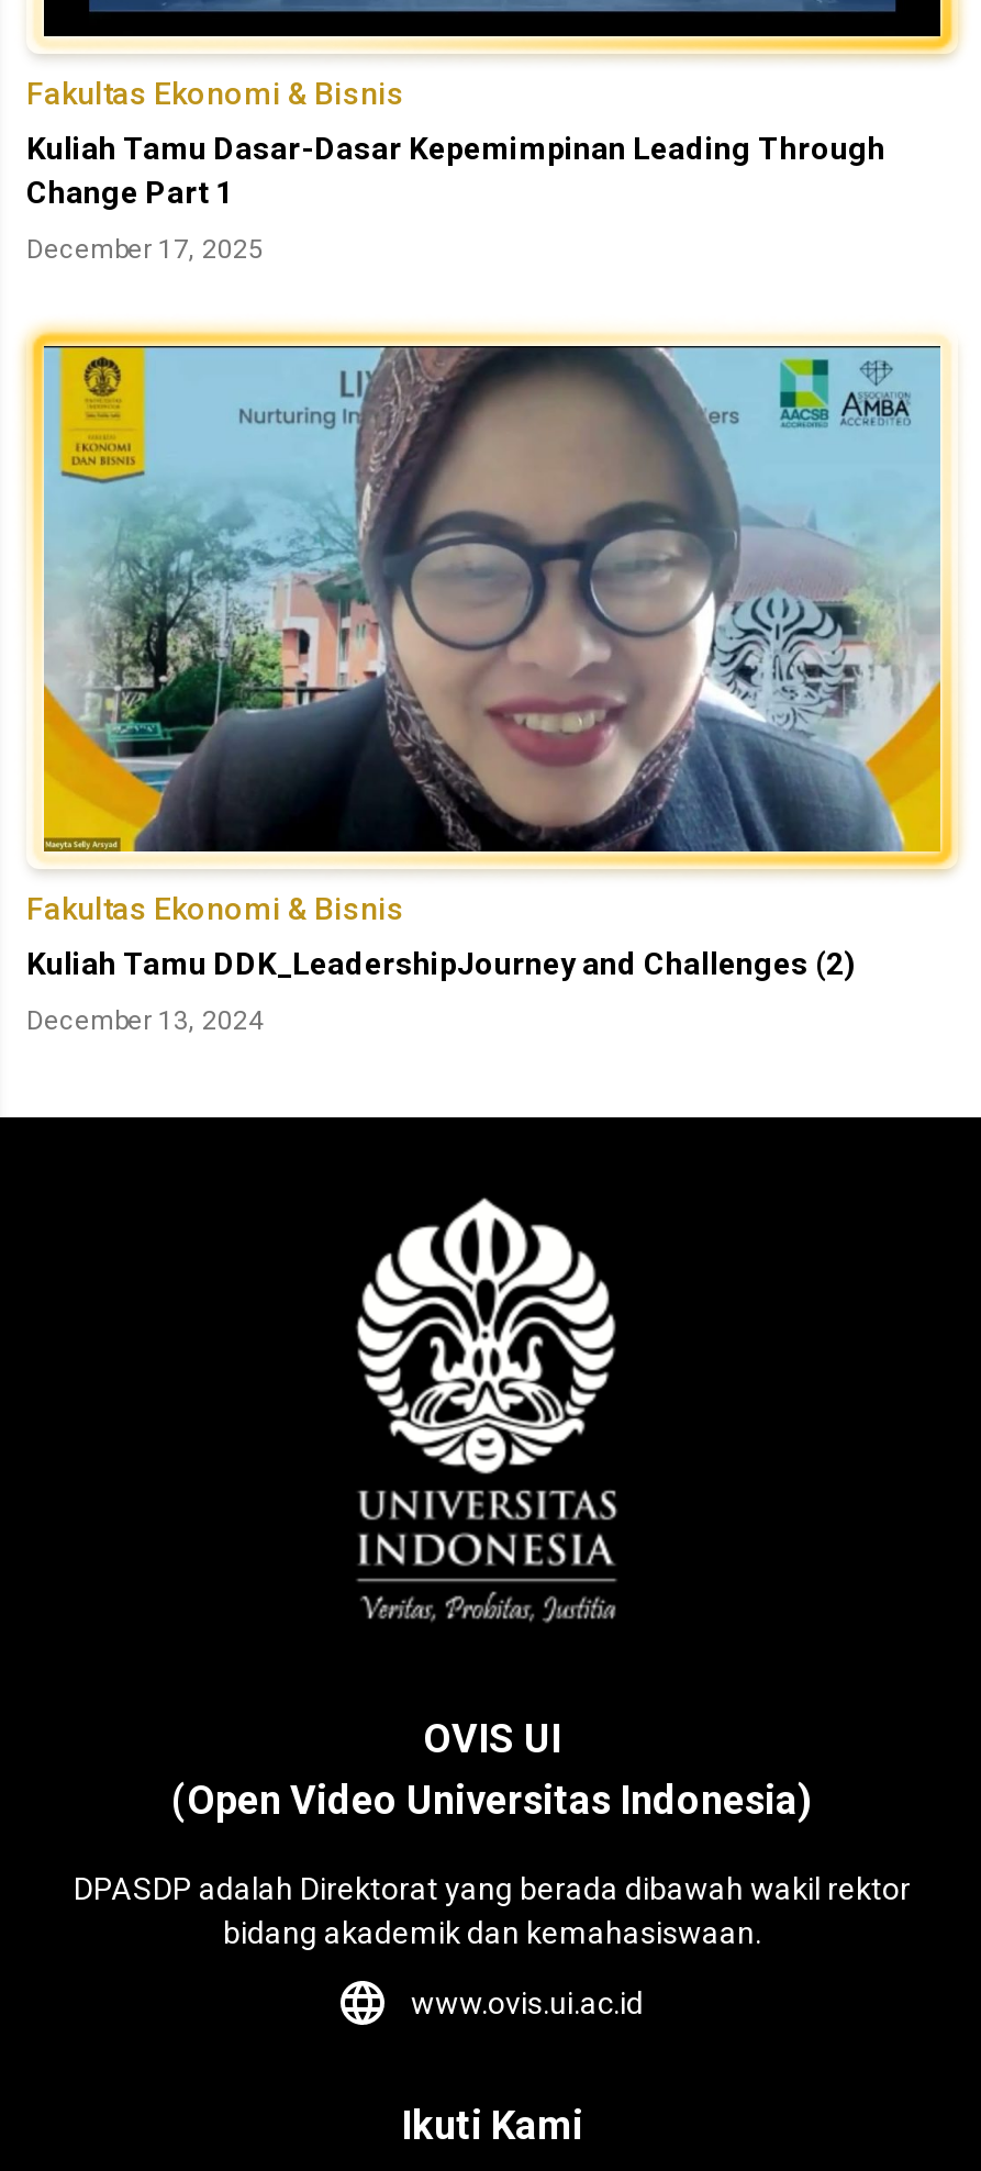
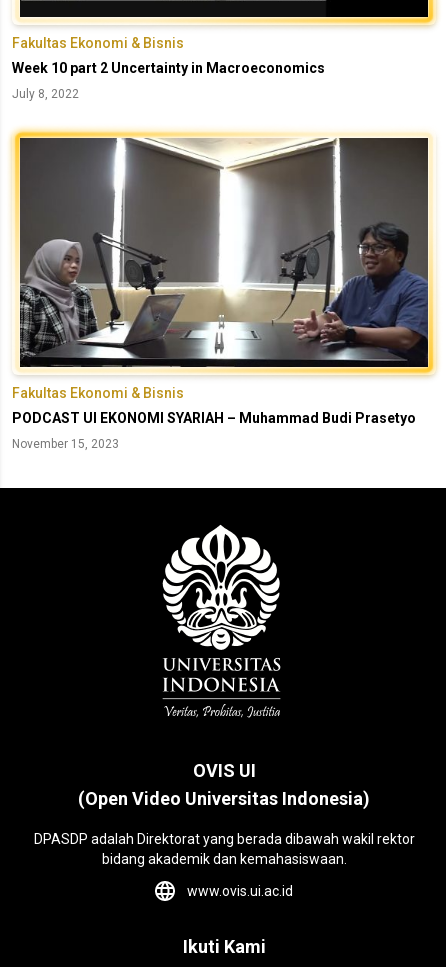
- Kuliah Tamu Dasar-Dasar Kepemimpinan Leading Through
- Change Part 1
+ Week 10 part 2 Uncertainty in Macroeconomics

- December 17, 2025
+ July 8, 2022

- [image]
+ [image]

- Kuliah Tamu DDK_LeadershipJourney and Challenges (2)
+ PODCAST UI EKONOMI SYARIAH – Muhammad Budi Prasetyo

- December 13, 2024
+ November 15, 2023
